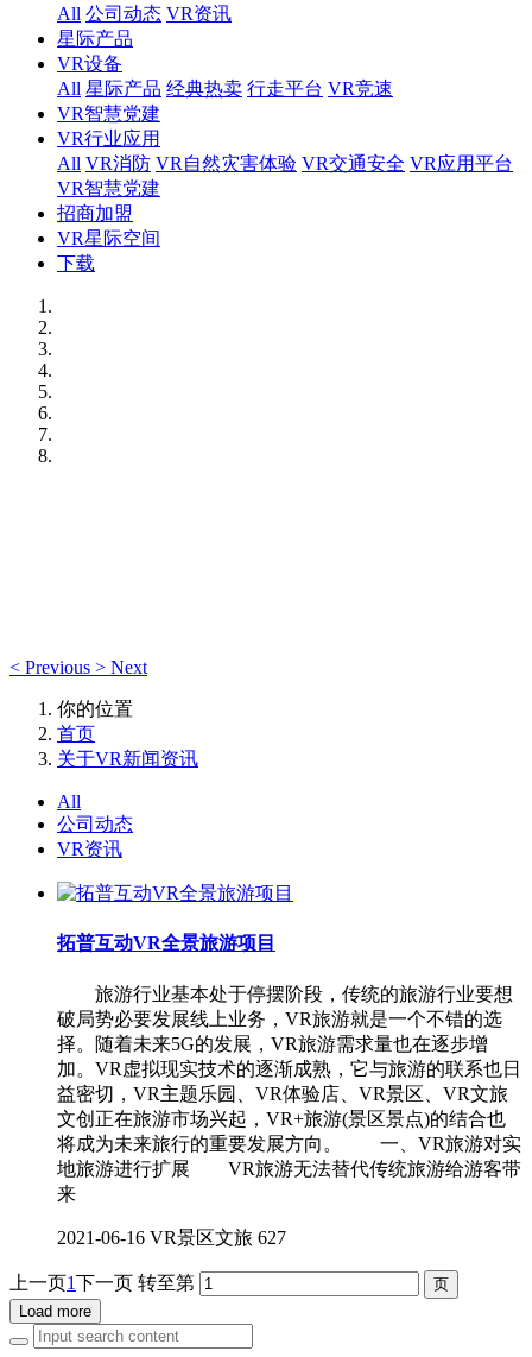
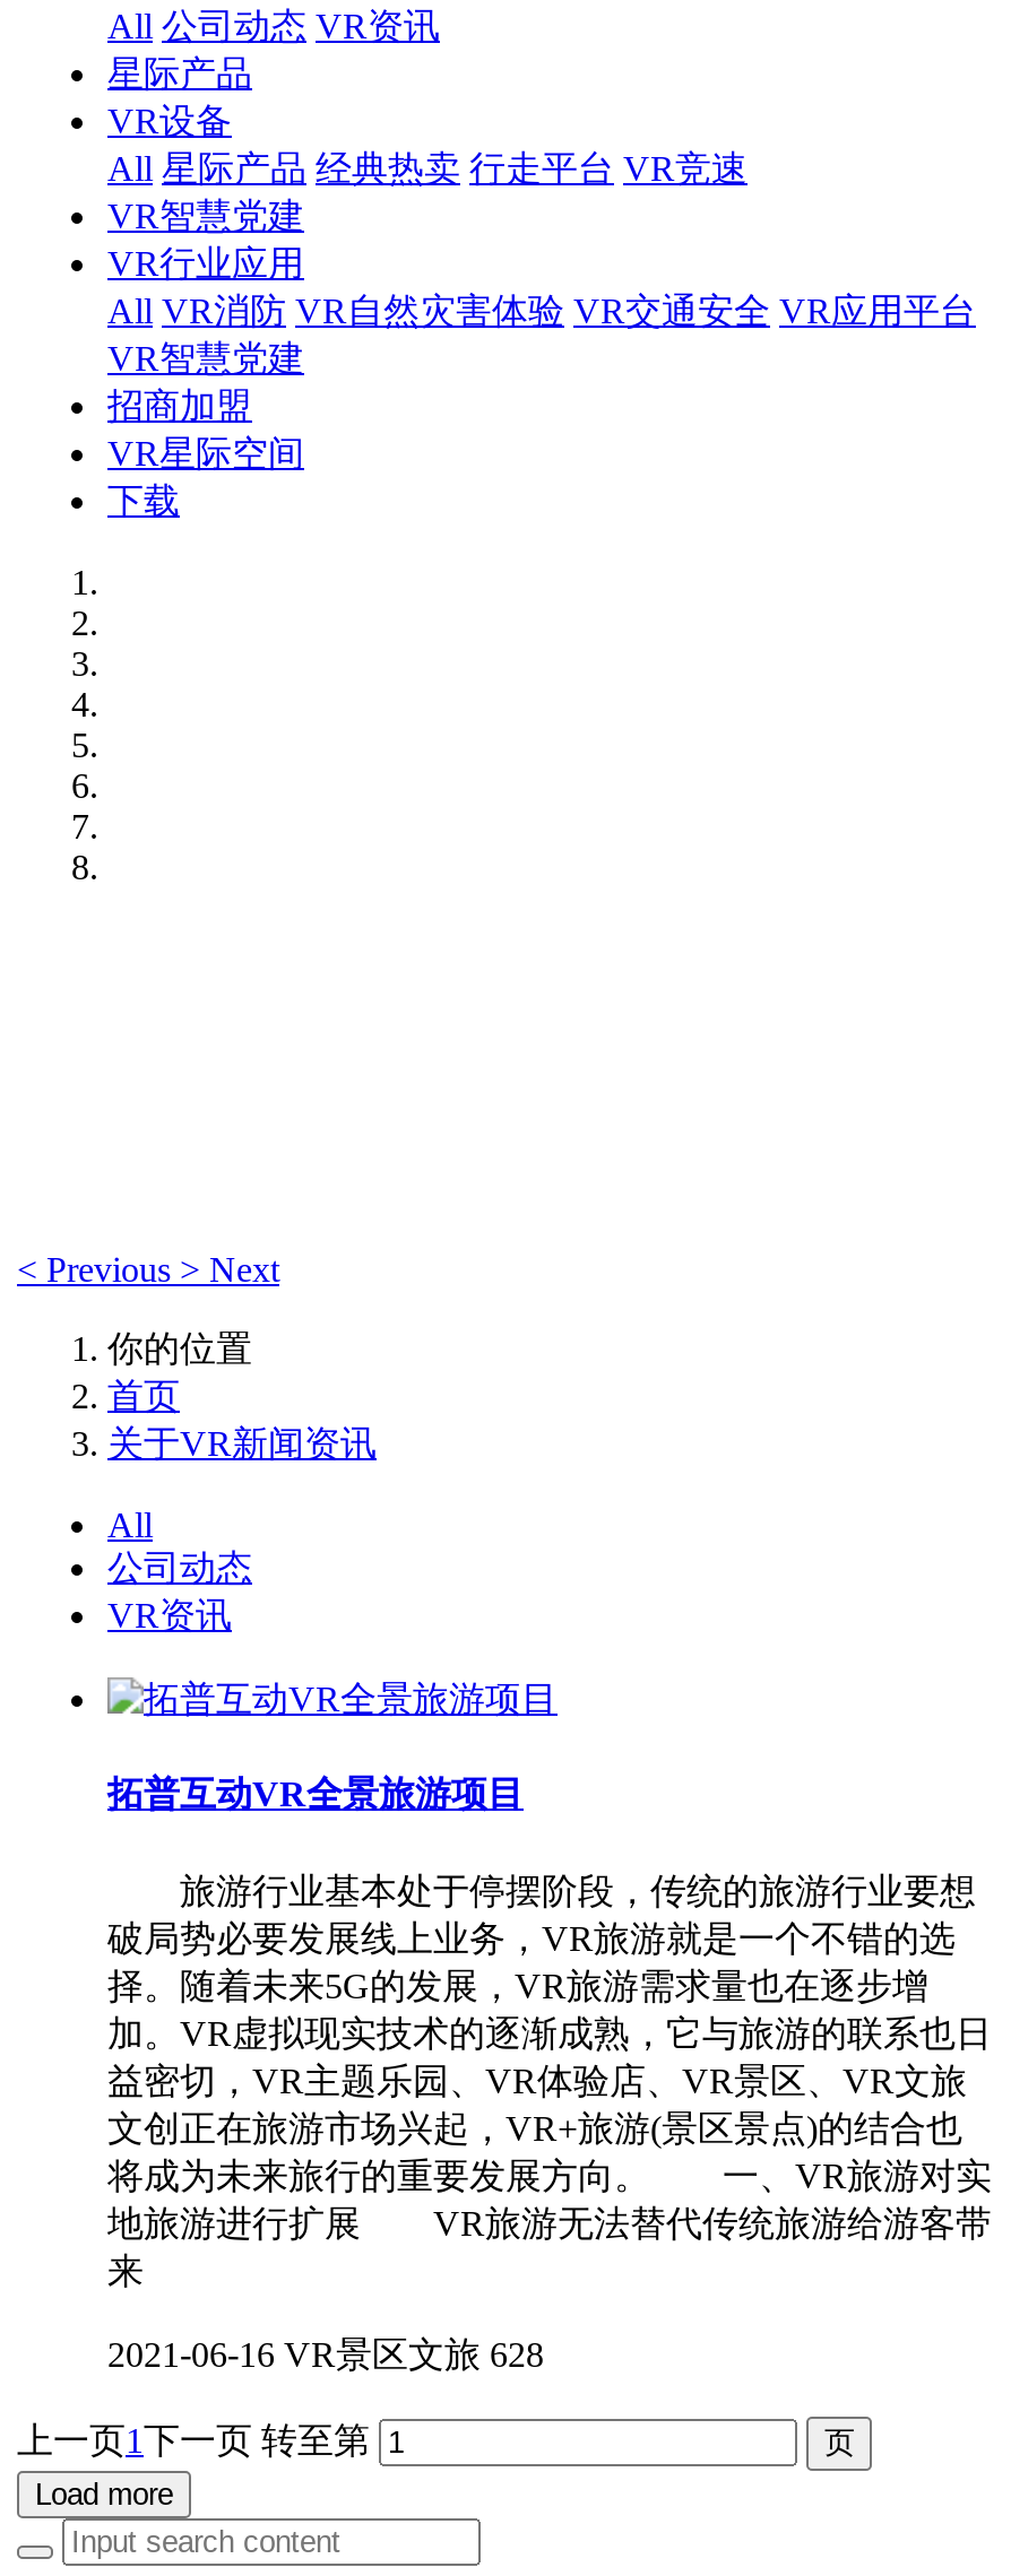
- 2021-06-16 VR景区文旅 627
+ 2021-06-16 VR景区文旅 628
